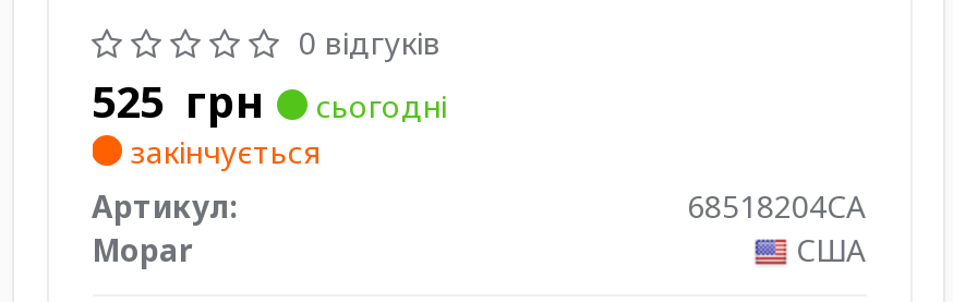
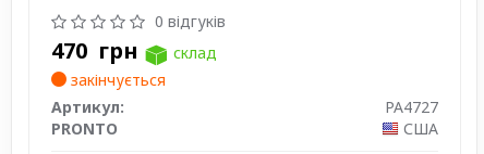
- 525 грн
- сьогодні
+ 470 грн
+ склад

- 68518204CA
- Mopar
+ PA4727
+ PRONTO
